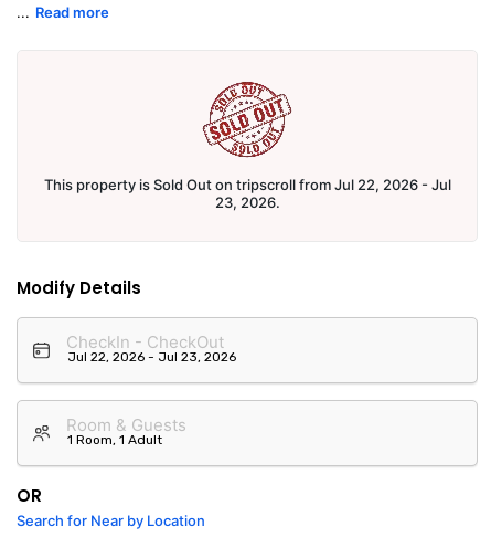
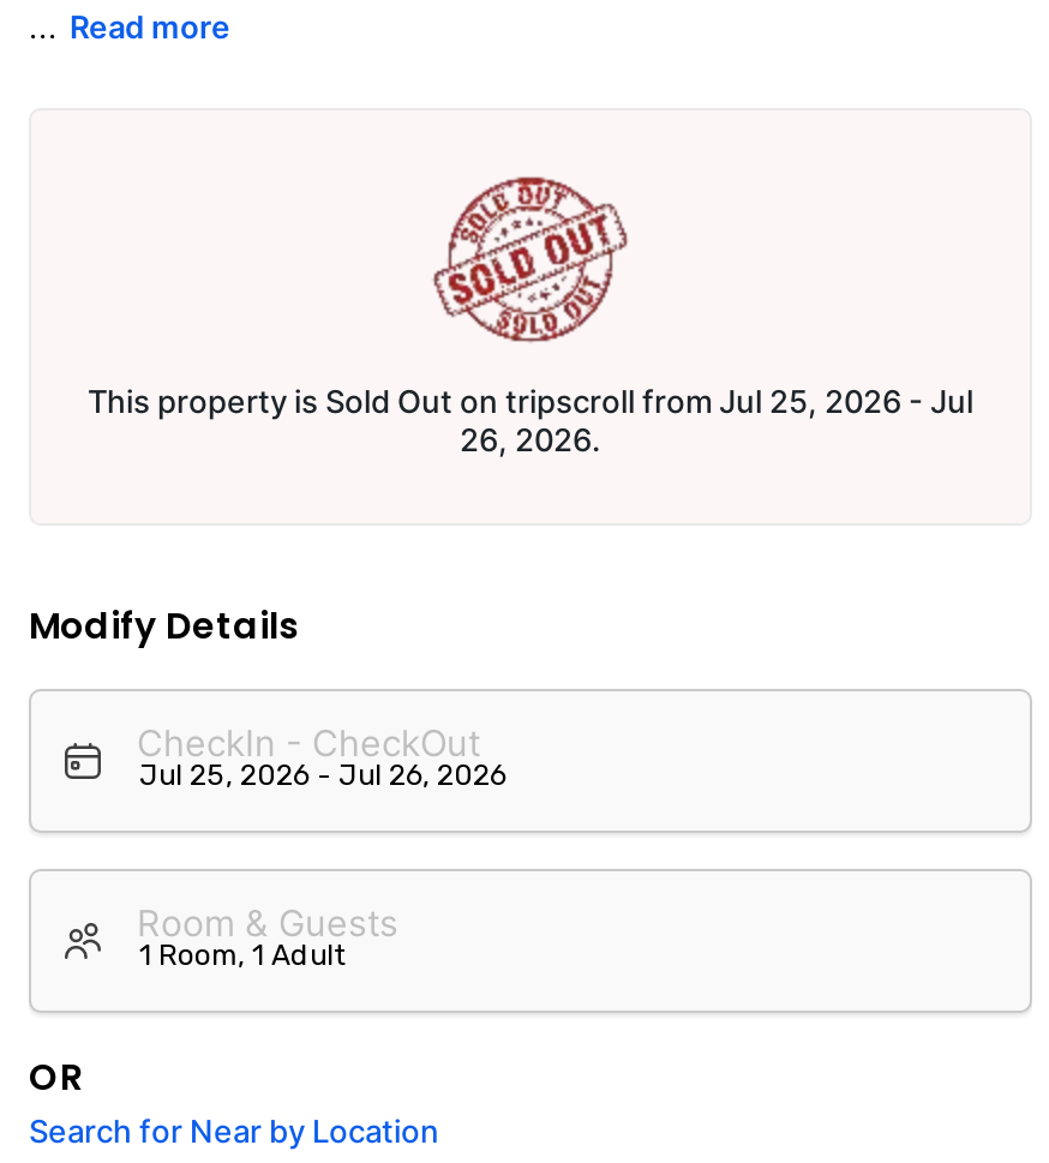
- This property is Sold Out on tripscroll from Jul 22, 2026 - Jul
+ This property is Sold Out on tripscroll from Jul 25, 2026 - Jul

- 23, 2026.
+ 26, 2026.
